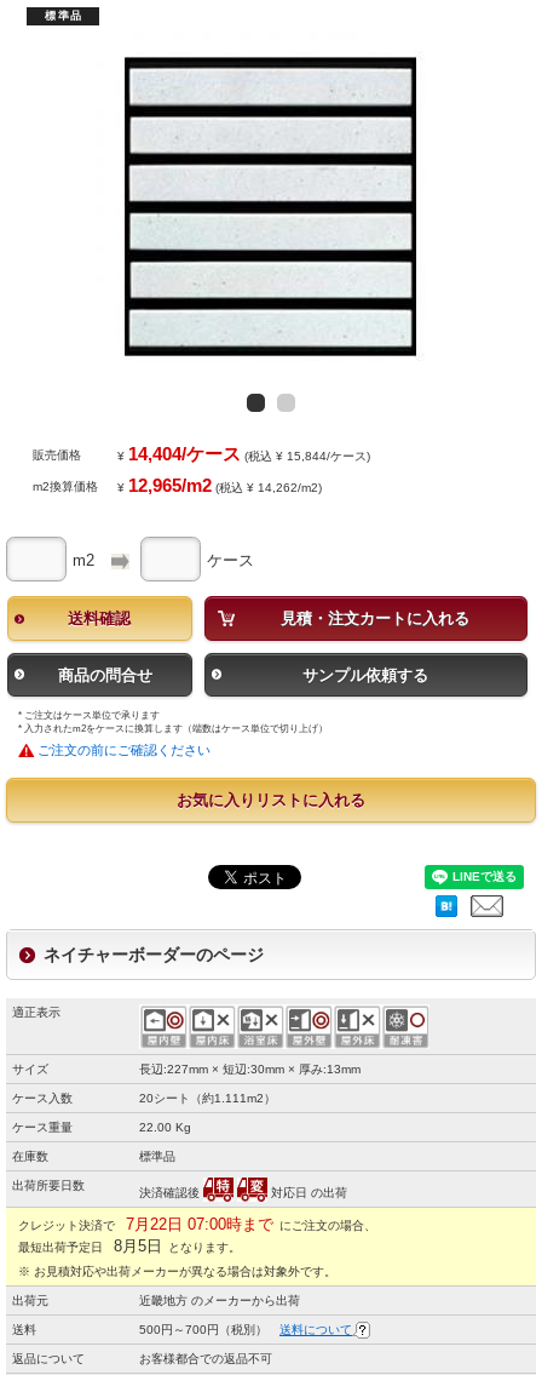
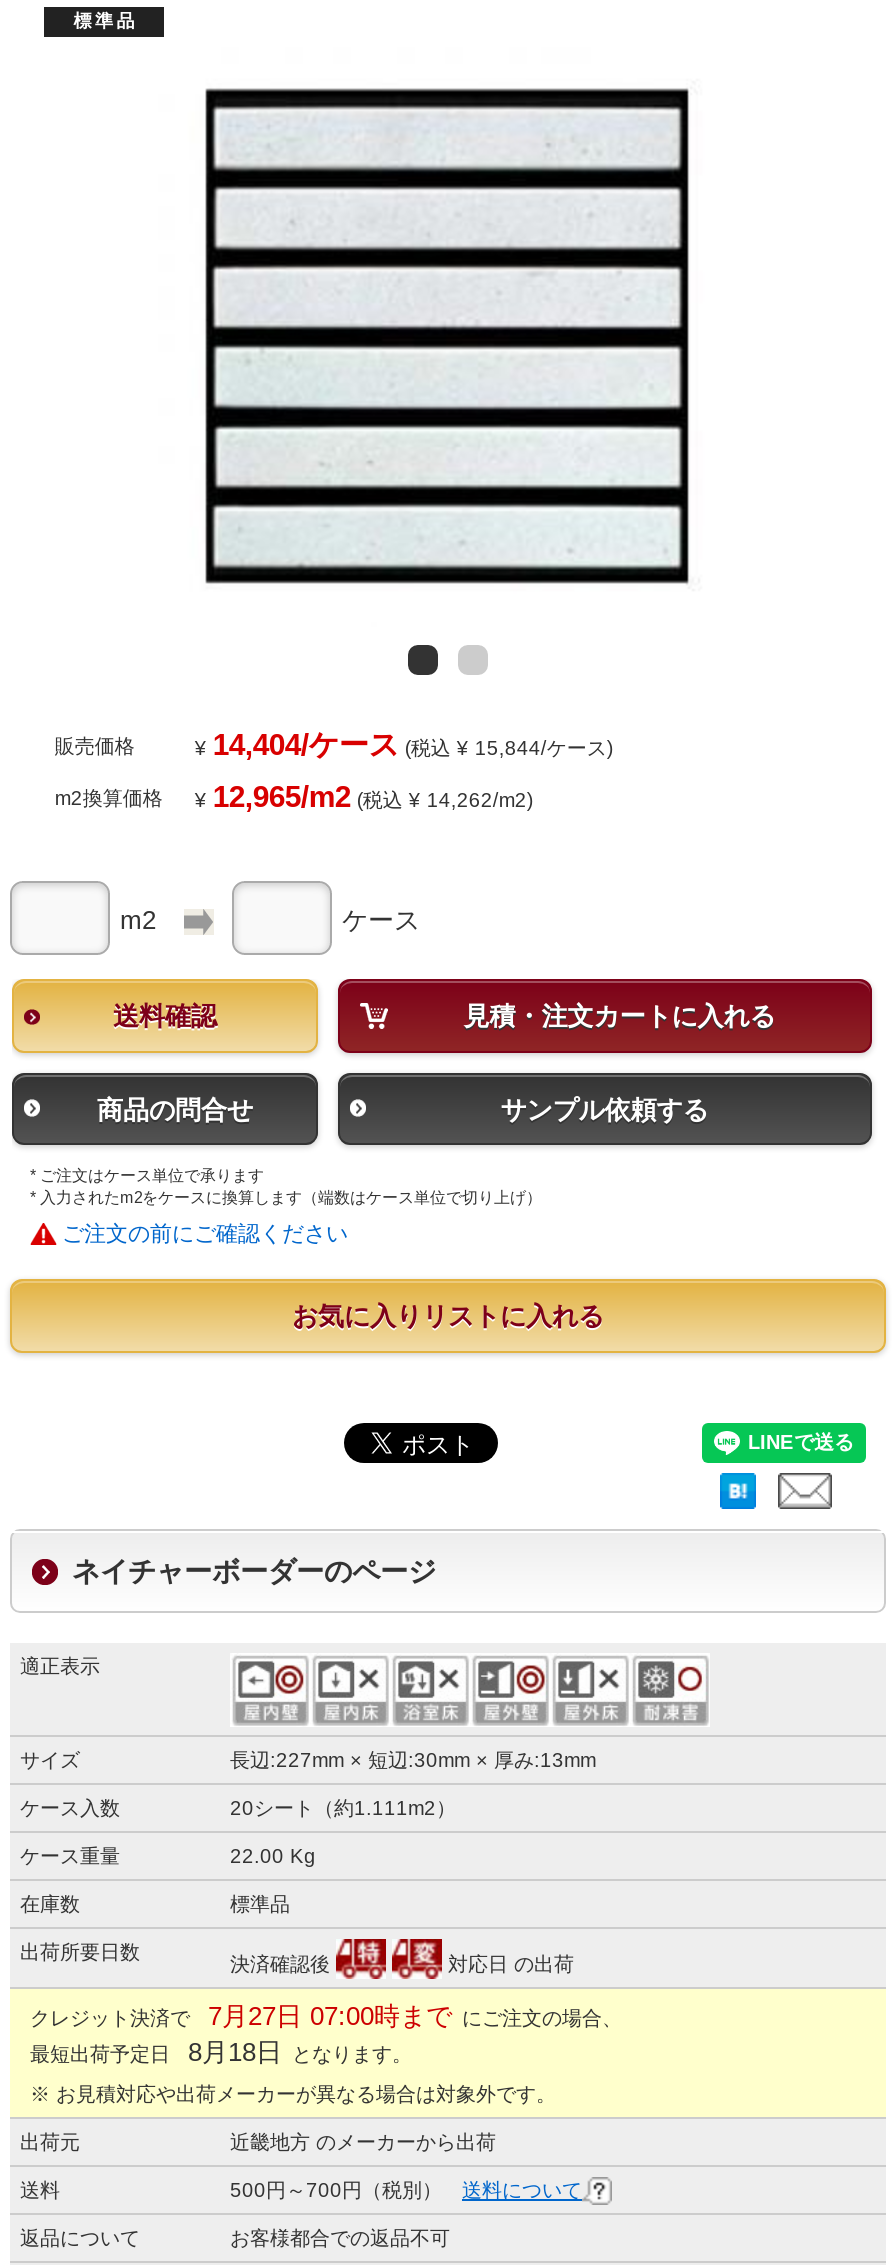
- クレジット決済で 7月22日 07:00時まで にご注文の場合、
+ クレジット決済で 7月27日 07:00時まで にご注文の場合、

- 最短出荷予定日 8月5日 となります。
+ 最短出荷予定日 8月18日 となります。
